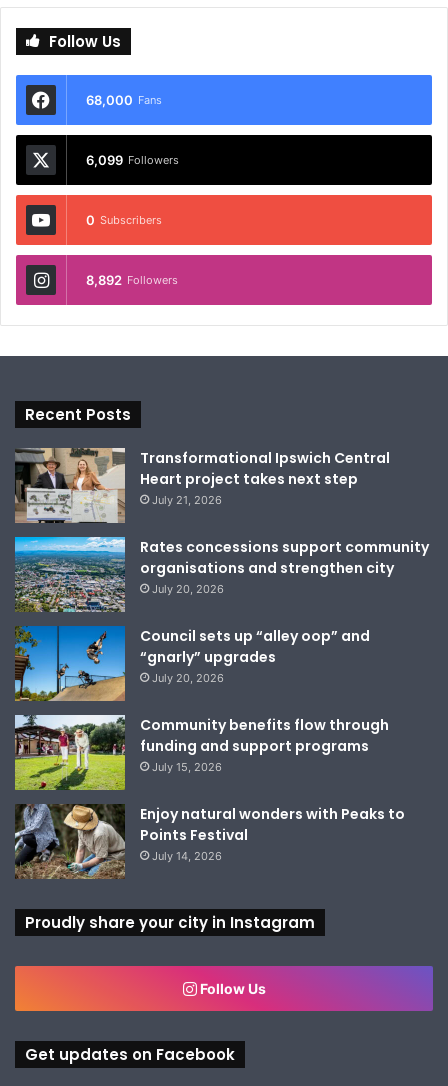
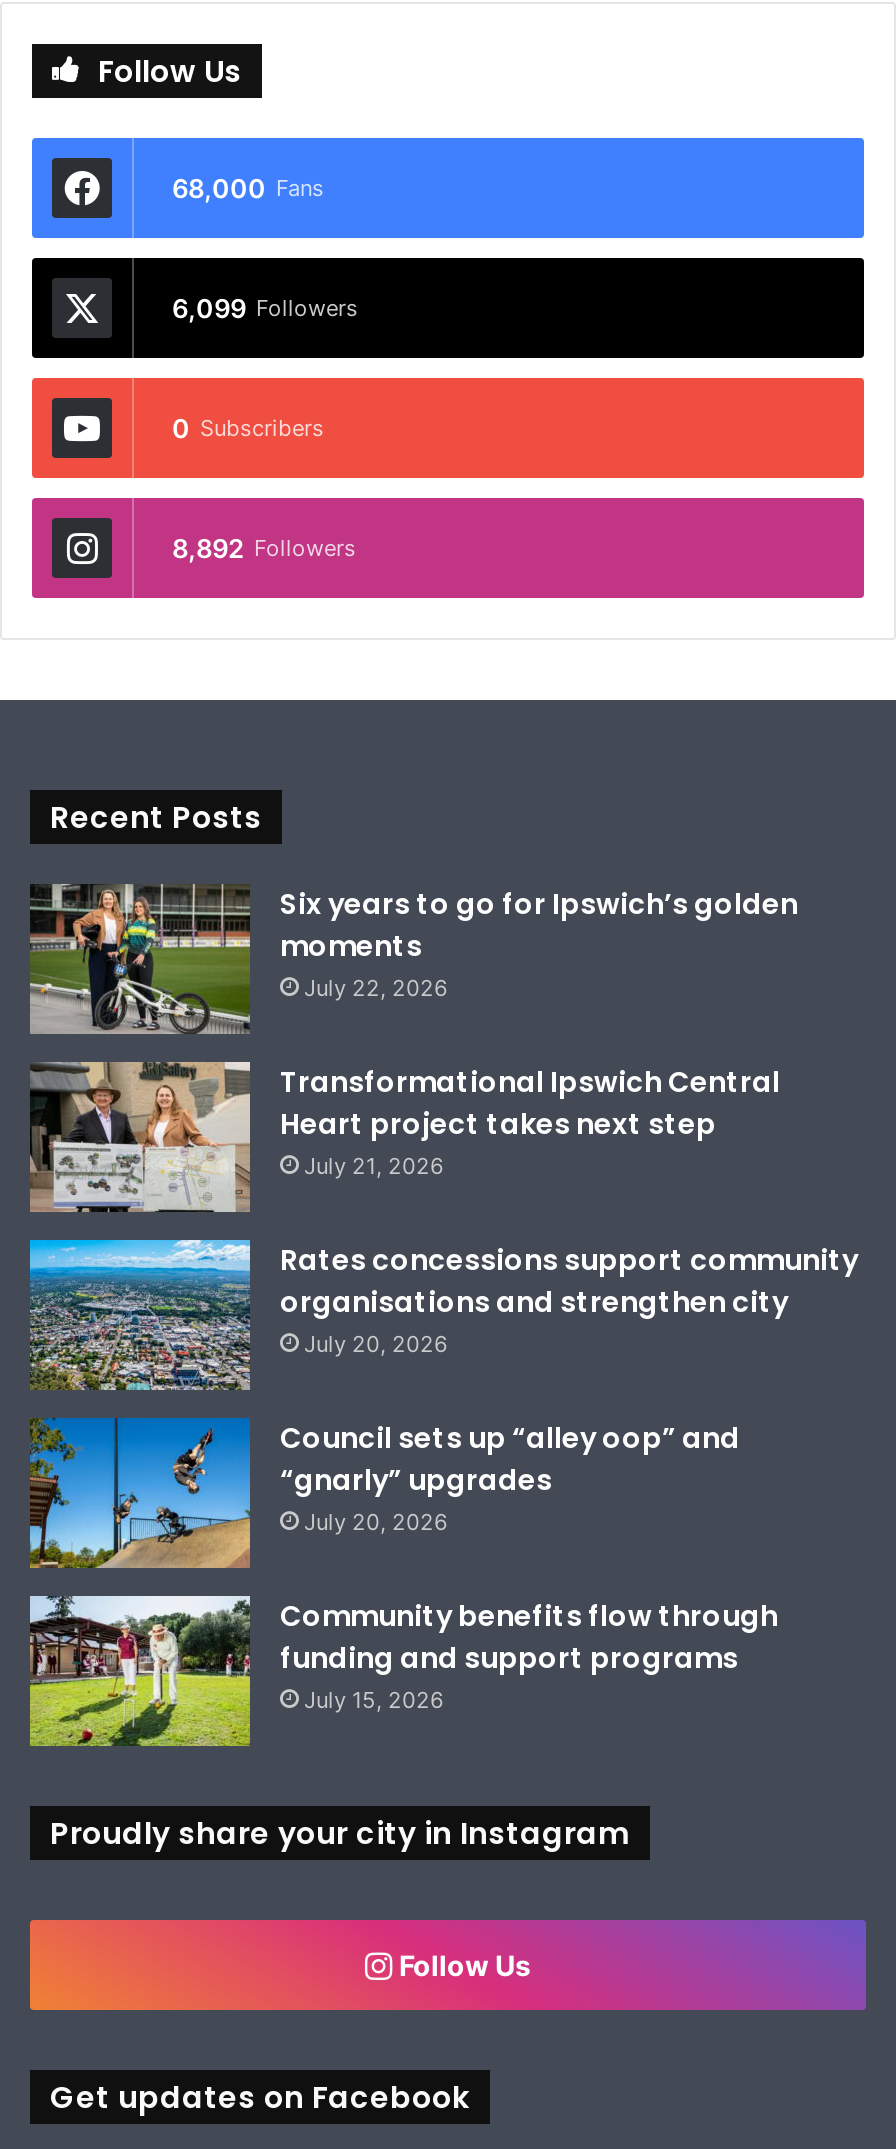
+ [image]
+ Six years to go for Ipswich’s golden
+ moments
+ July 22, 2026

moved down: [image] | Transformational Ipswich Central | Heart project takes next step | ... | funding and support programs | July 15, 2026

- [image]
- Enjoy natural wonders with Peaks to
- Points Festival
- July 14, 2026
